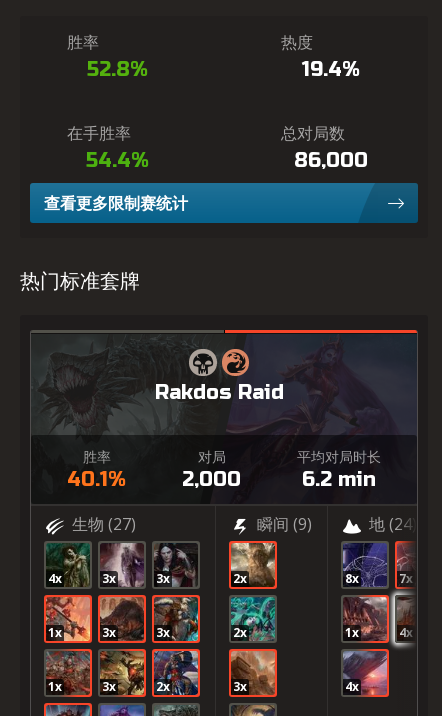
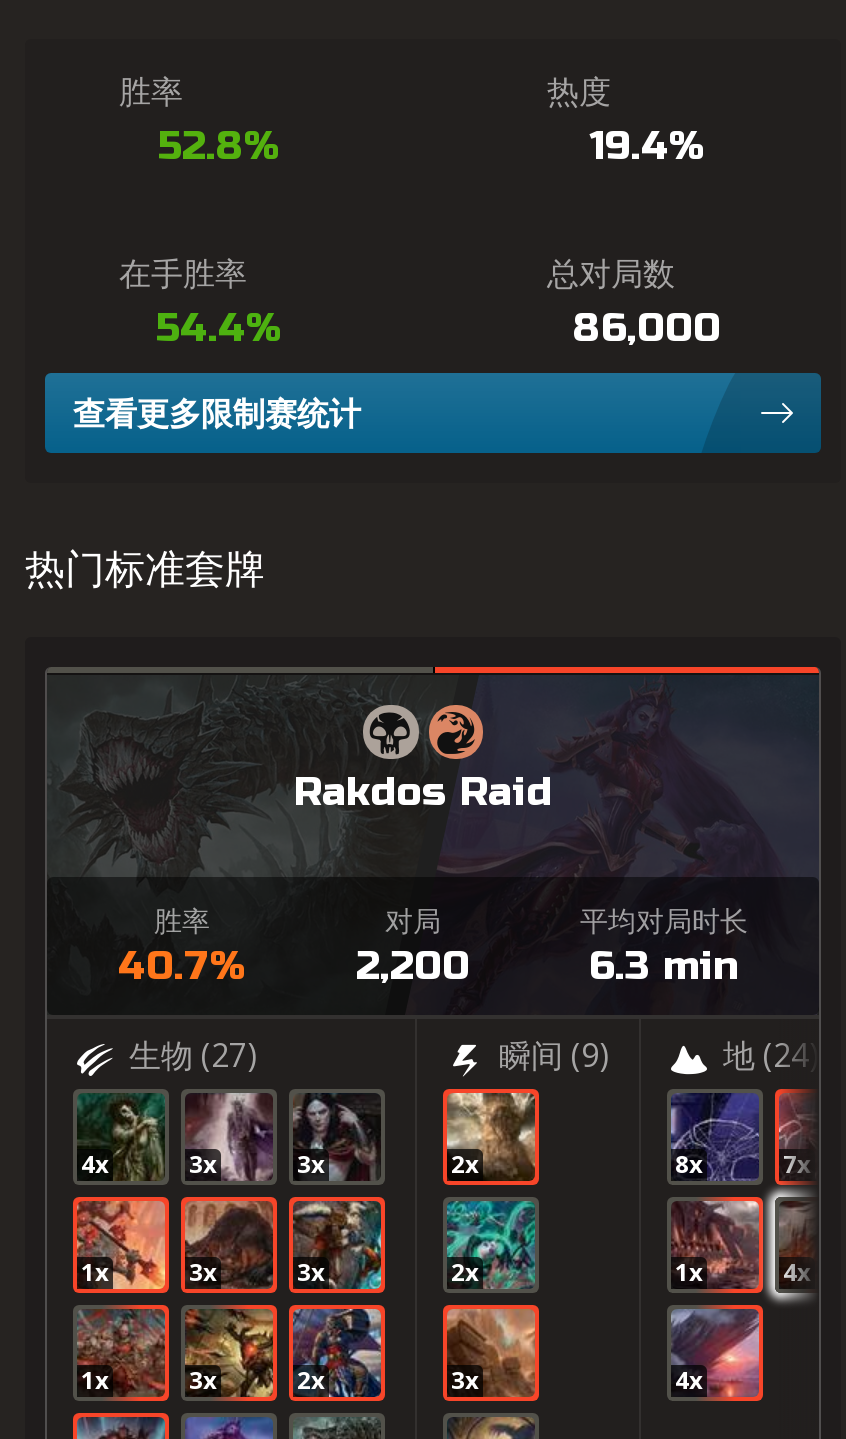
- 40.1%
+ 40.7%

- 2,000
+ 2,200

- 6.2 min
+ 6.3 min
